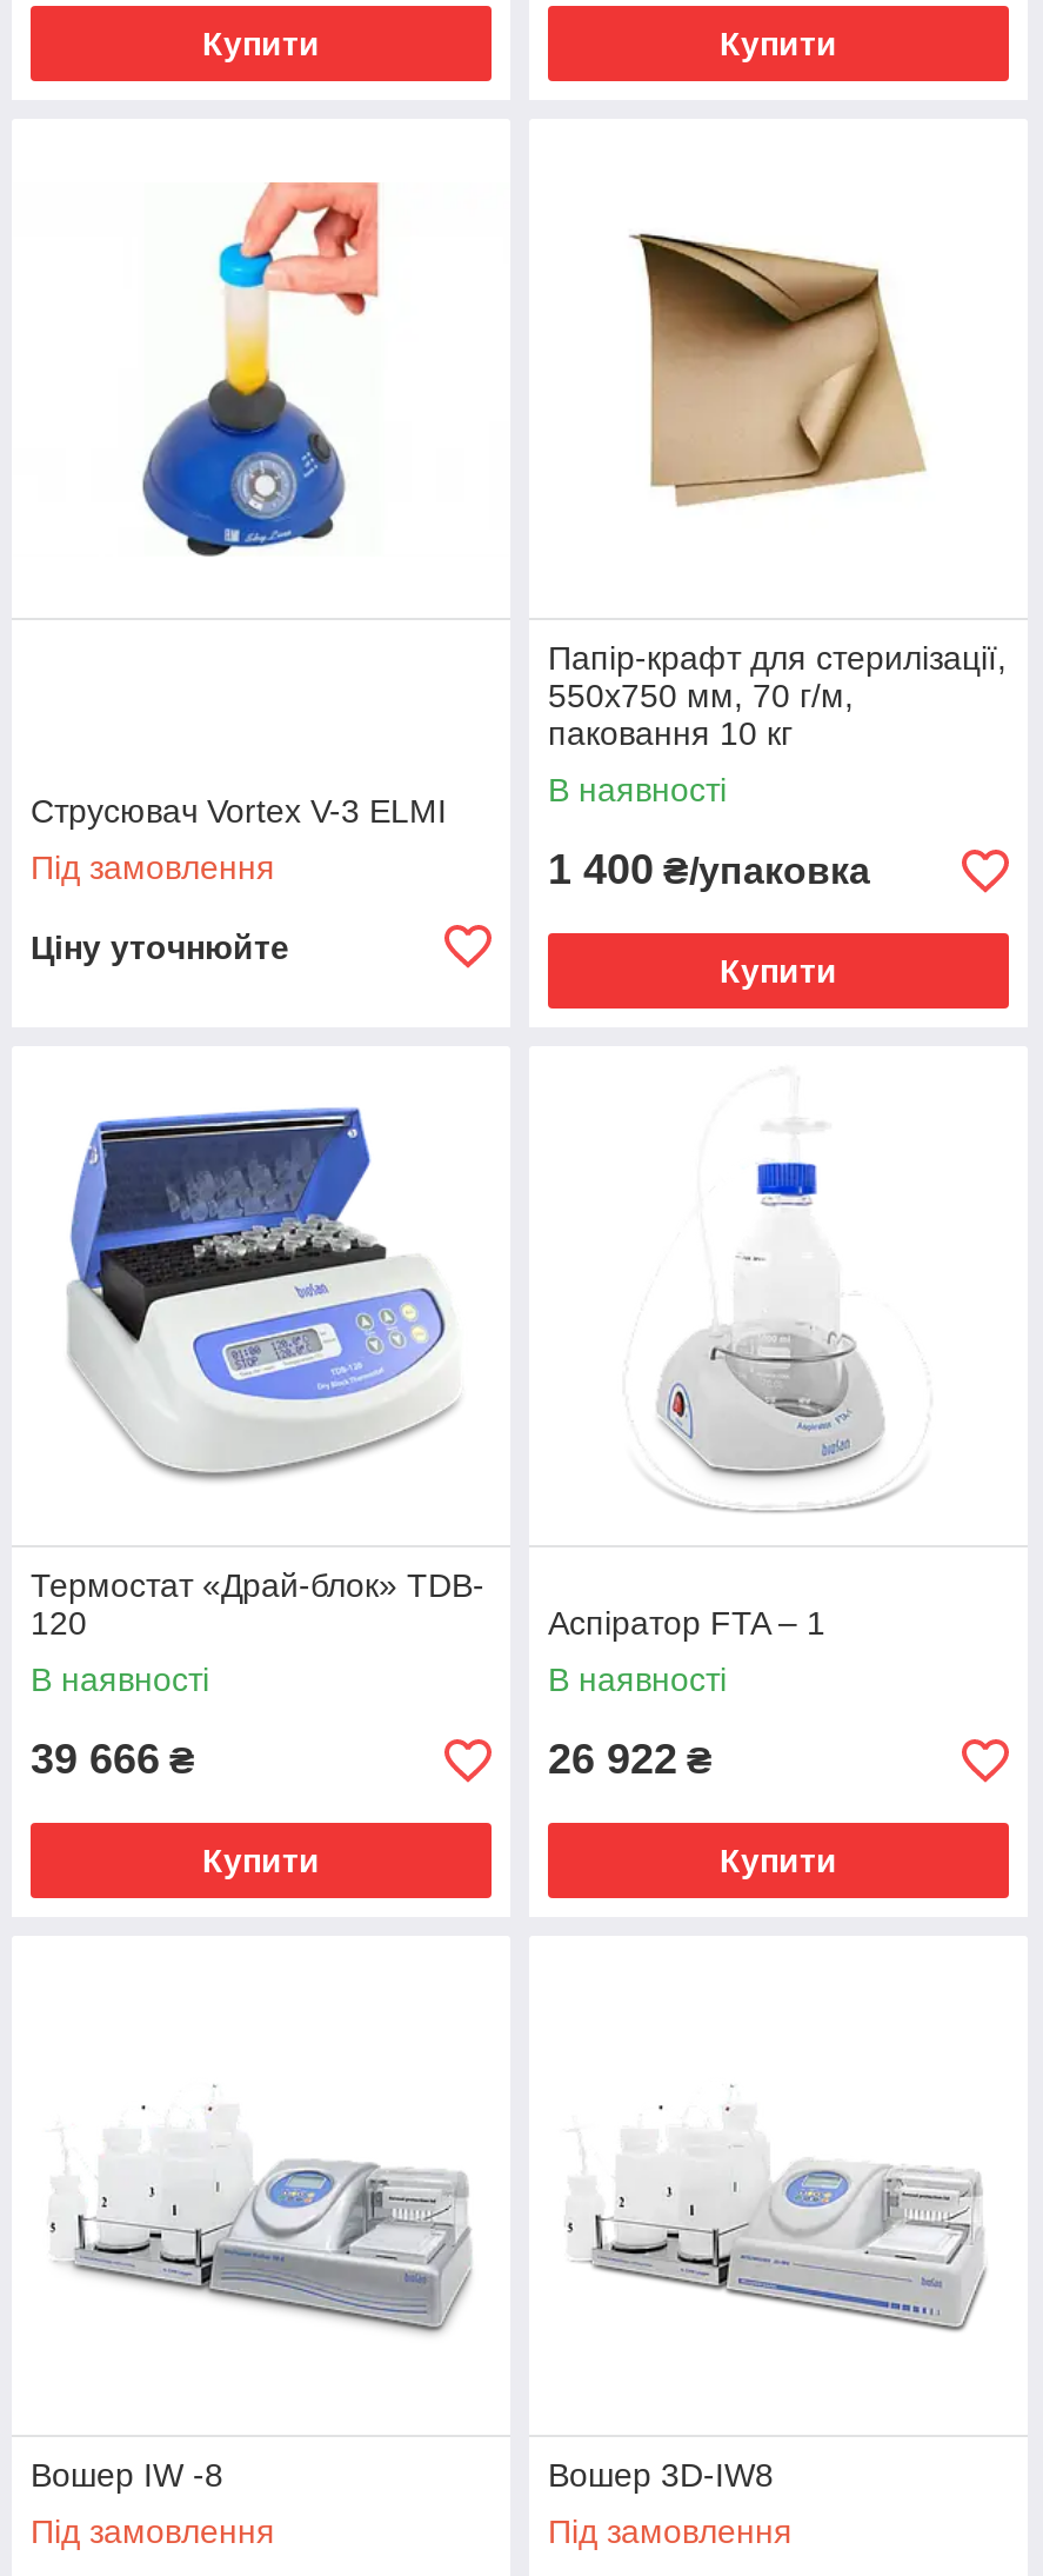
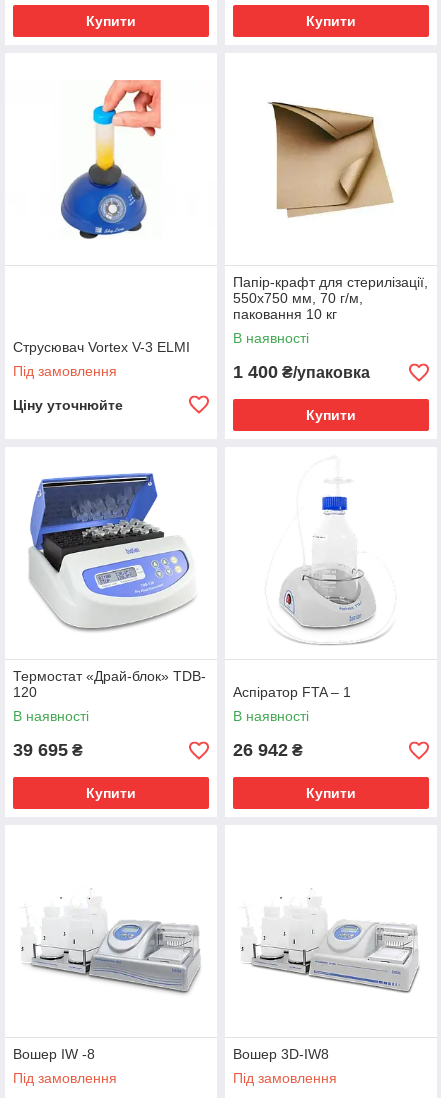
- 39 666 ₴
+ 39 695 ₴

- 26 922 ₴
+ 26 942 ₴
